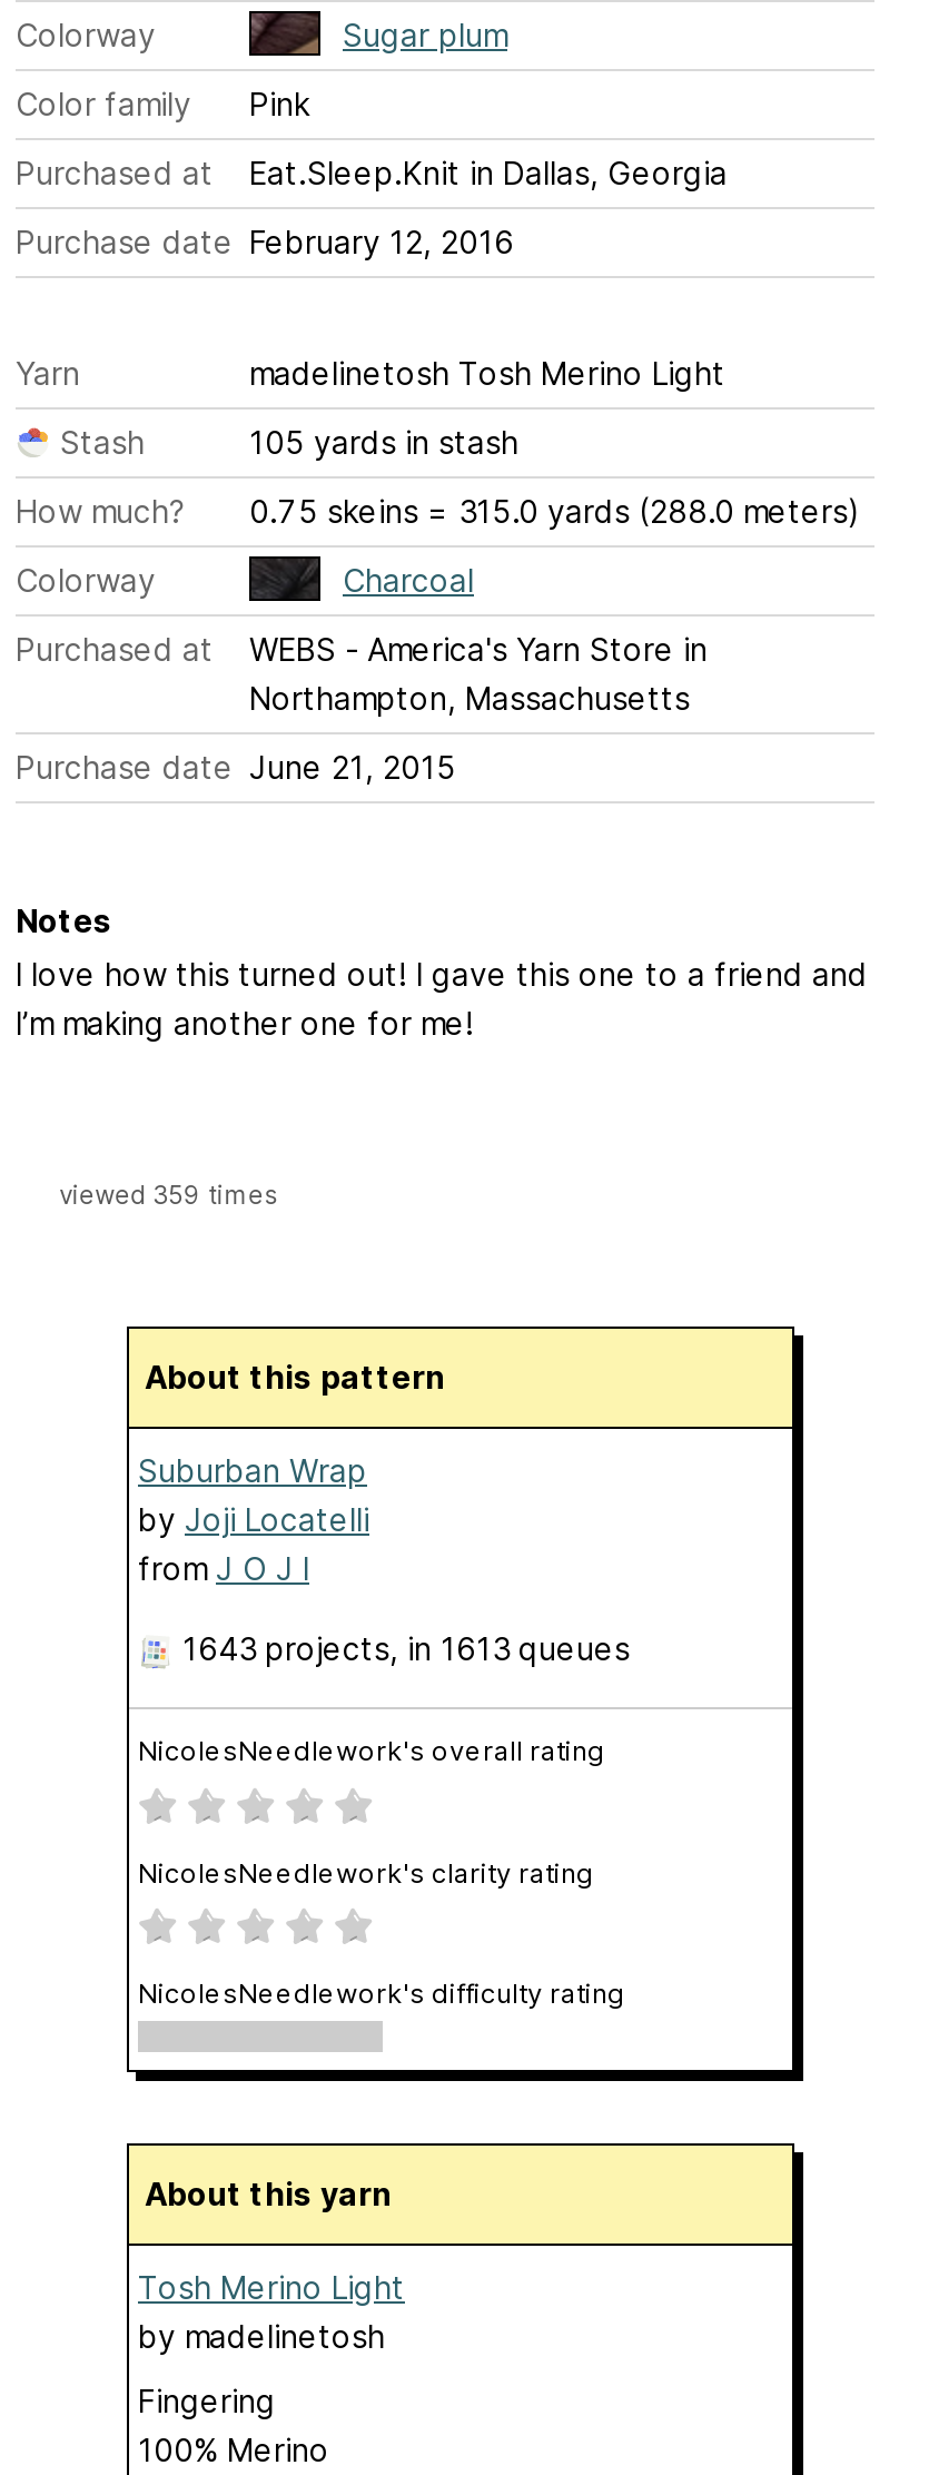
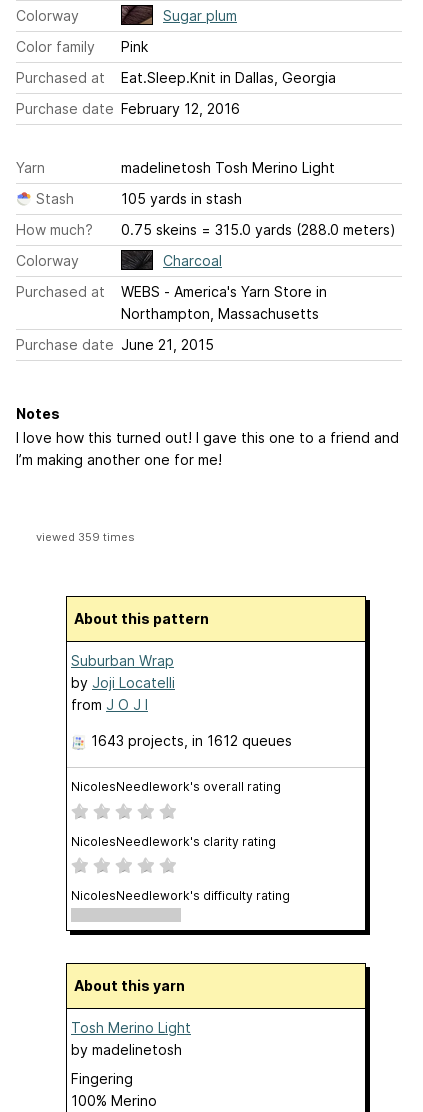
- 1643 projects, in 1613 queues
+ 1643 projects, in 1612 queues
